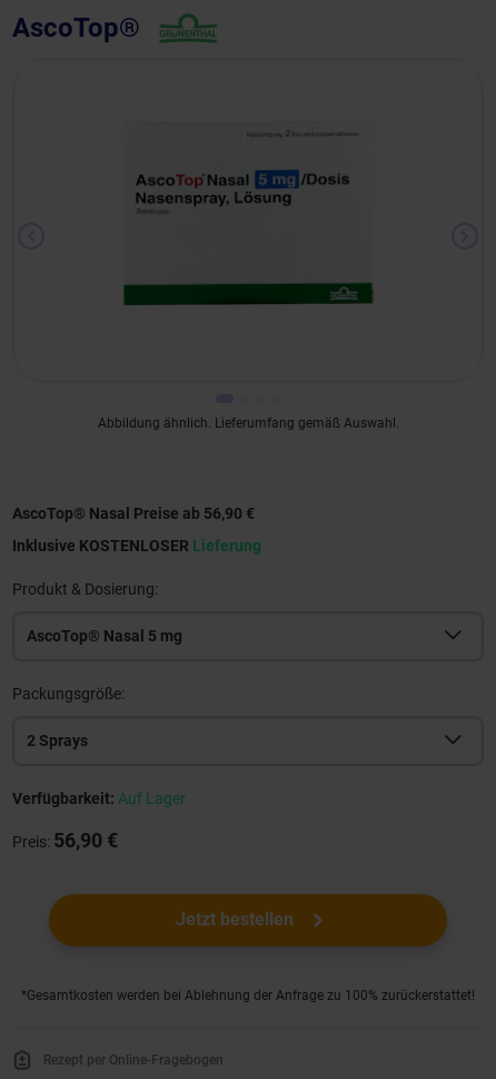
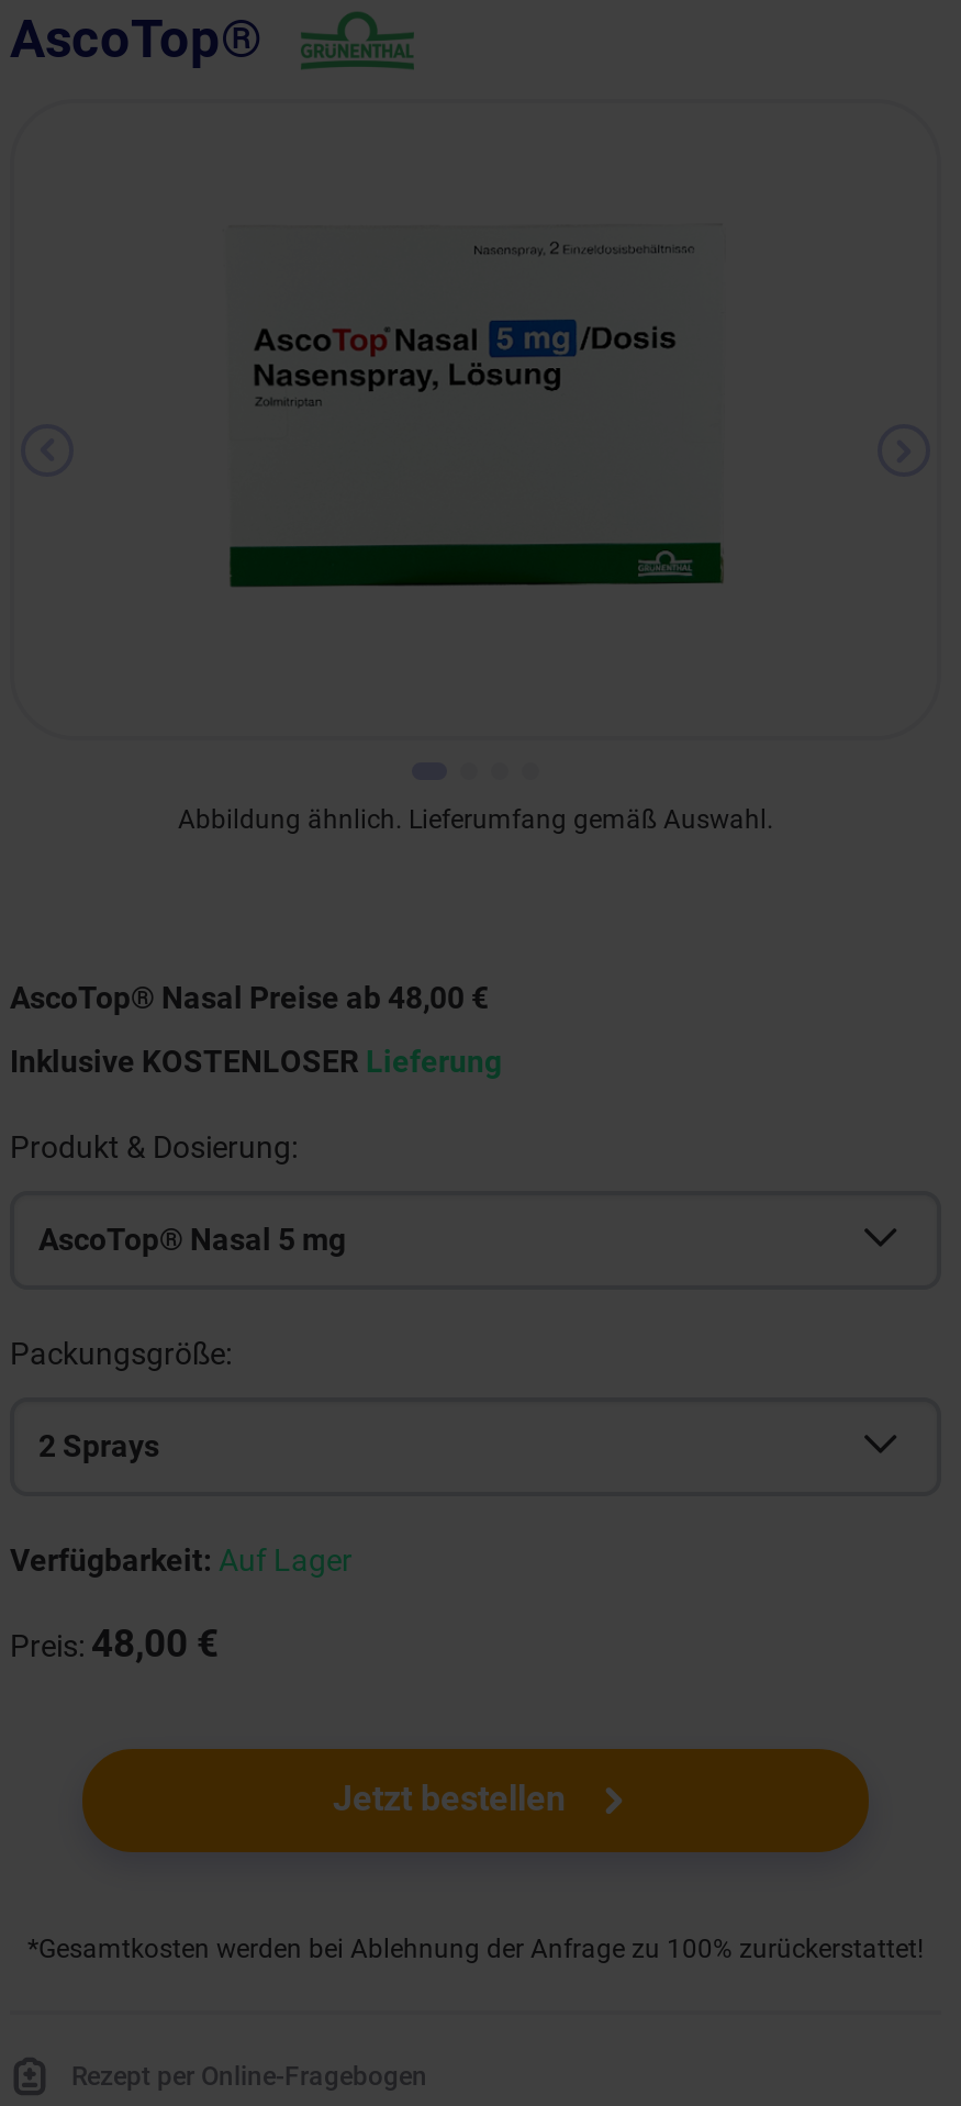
- AscoTop® Nasal Preise ab 56,90 €
+ AscoTop® Nasal Preise ab 48,00 €

- Preis: 56,90 €
+ Preis: 48,00 €
